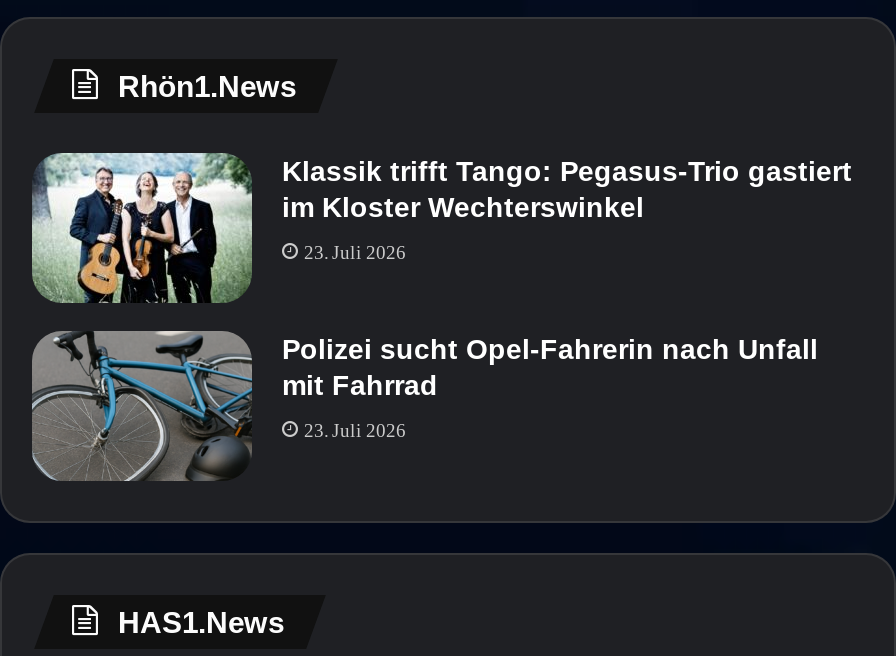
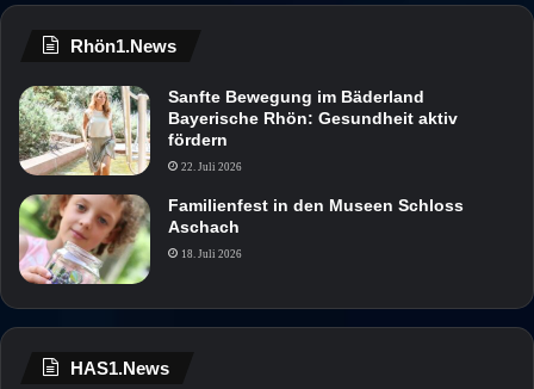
- [image]
- Klassik trifft Tango: Pegasus-Trio gastiert
- im Kloster Wechterswinkel
+ [image]
+ Sanfte Bewegung im Bäderland
+ Bayerische Rhön: Gesundheit aktiv
+ fördern

- 23. Juli 2026
+ 22. Juli 2026

- [image]
- Polizei sucht Opel-Fahrerin nach Unfall
- mit Fahrrad
+ [image]
+ Familienfest in den Museen Schloss
+ Aschach

- 23. Juli 2026
+ 18. Juli 2026
